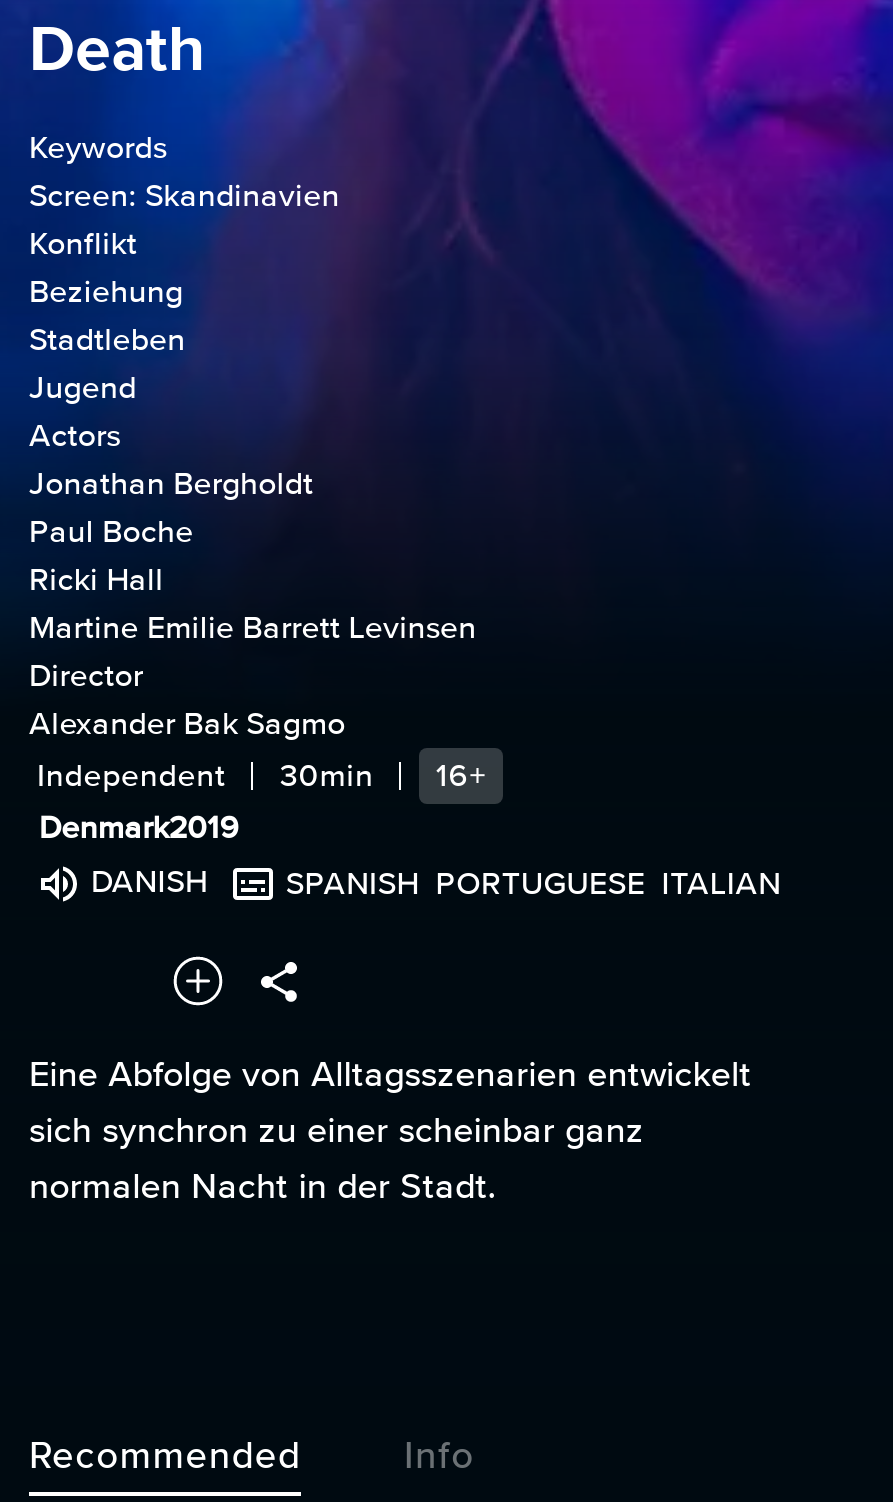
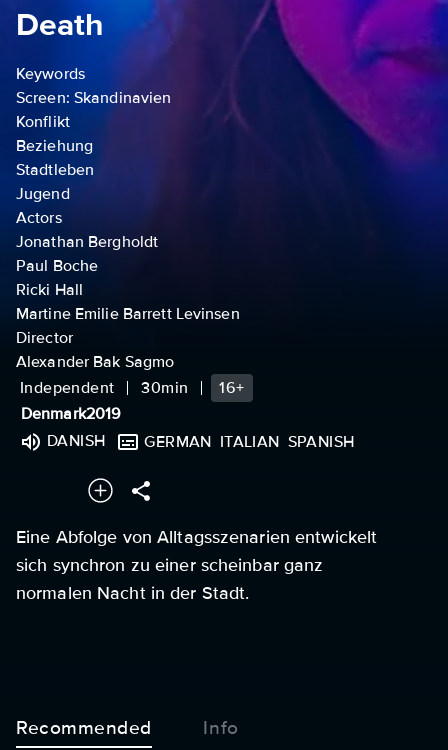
- SPANISH PORTUGUESE ITALIAN
+ GERMAN ITALIAN SPANISH
